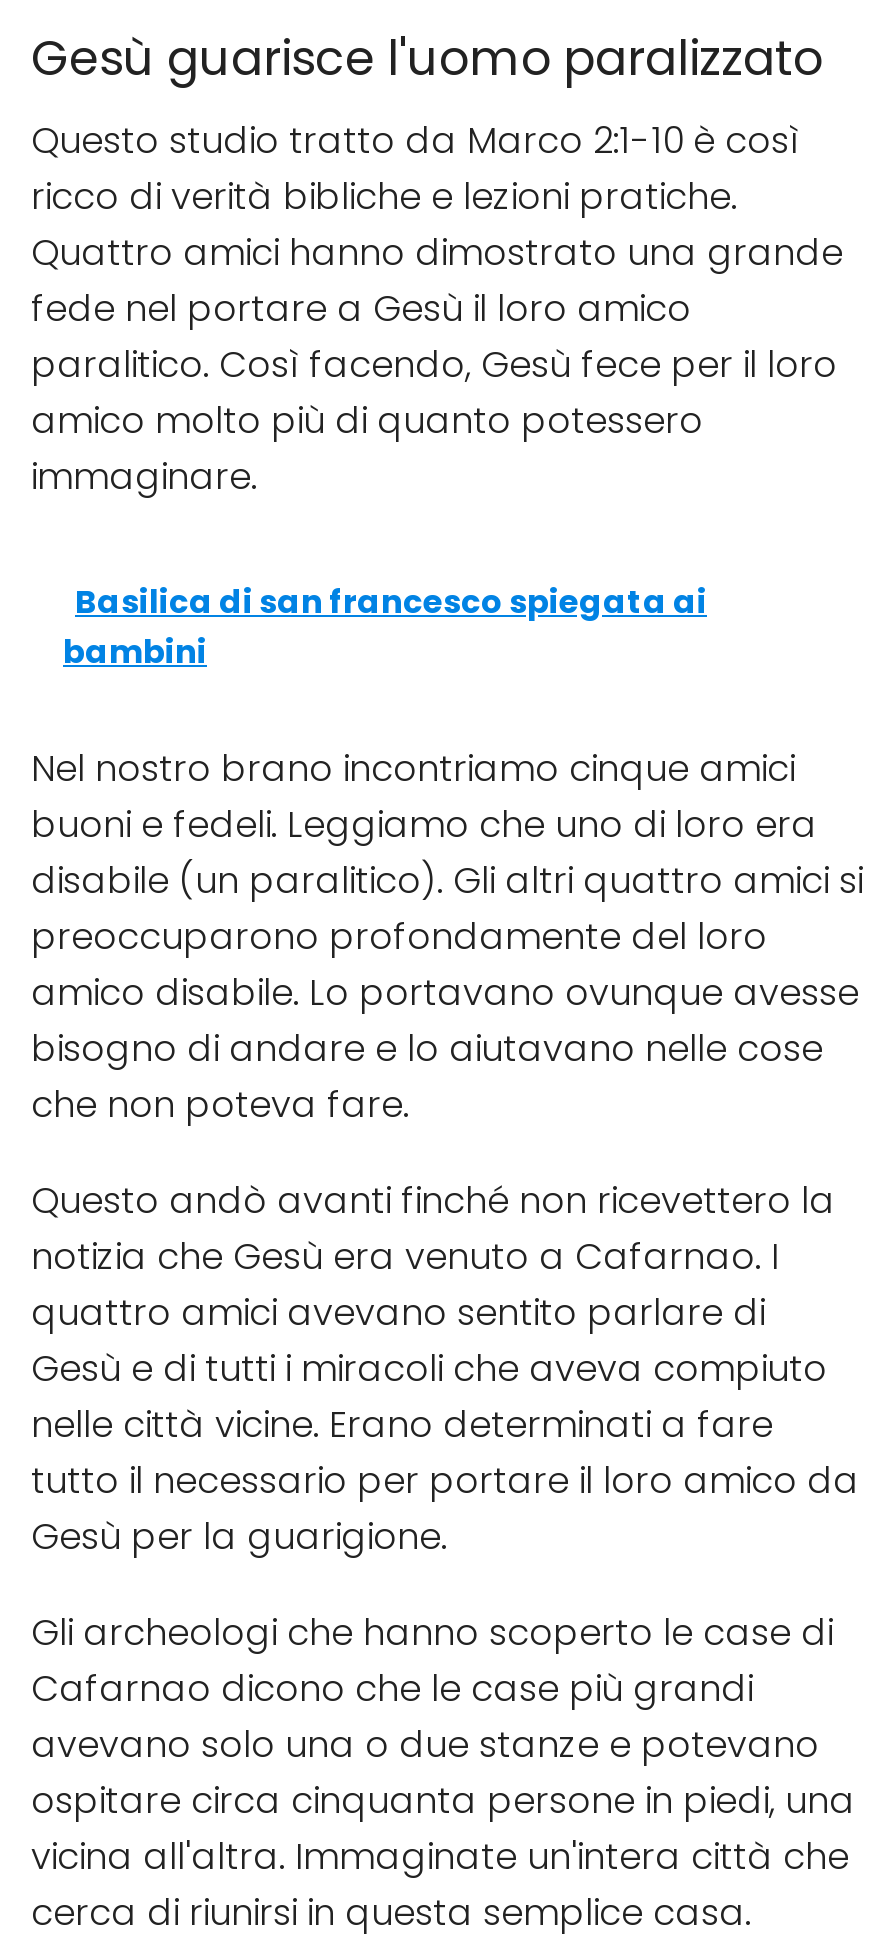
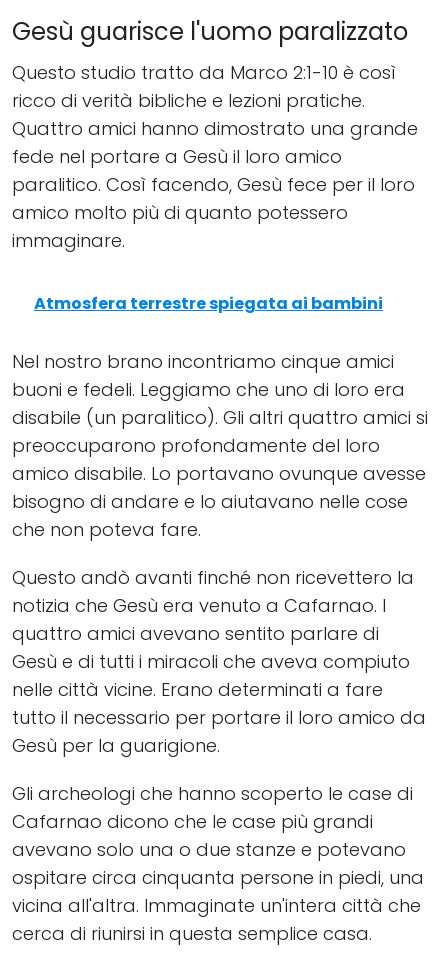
- Basilica di san francesco spiegata ai
- bambini
+ Atmosfera terrestre spiegata ai bambini
